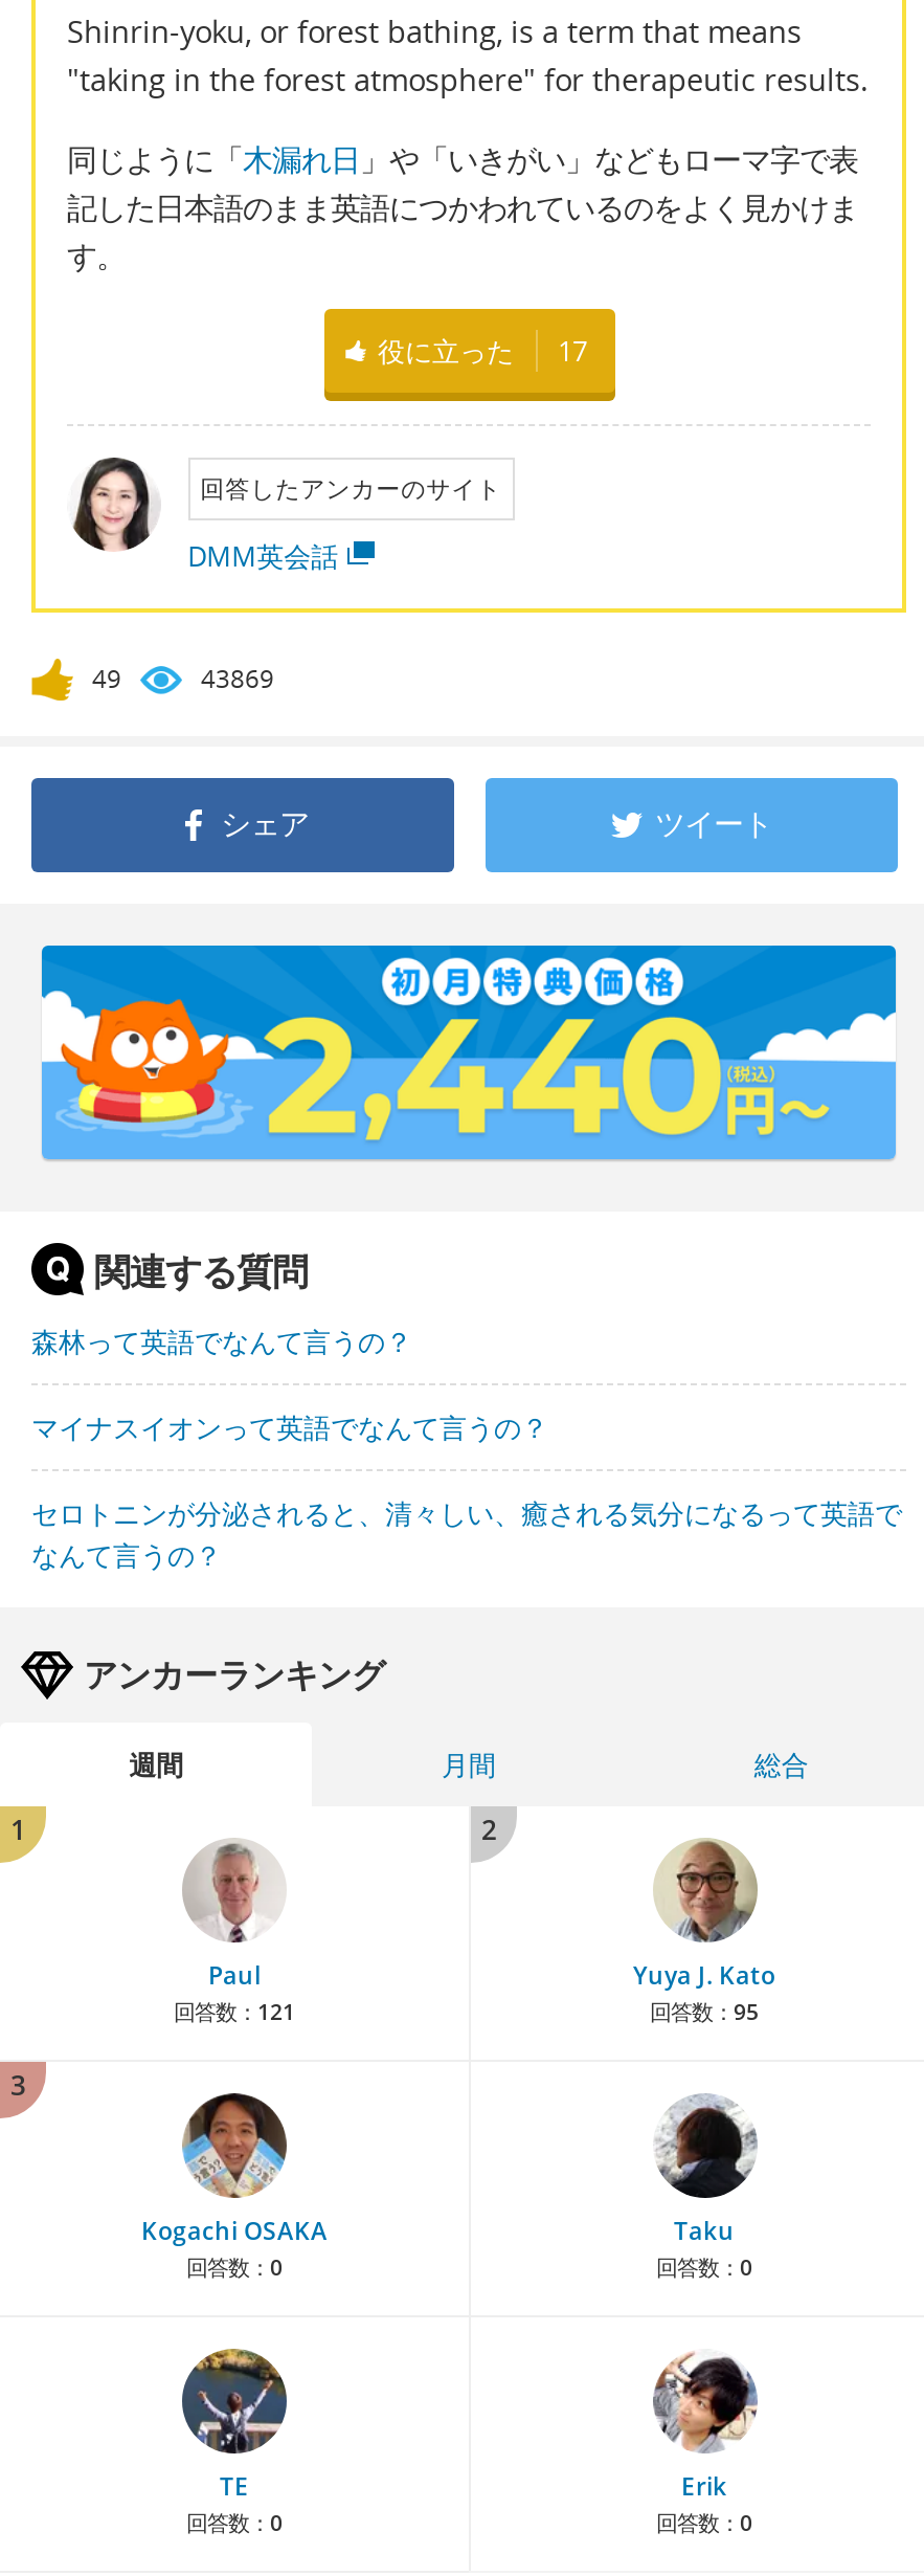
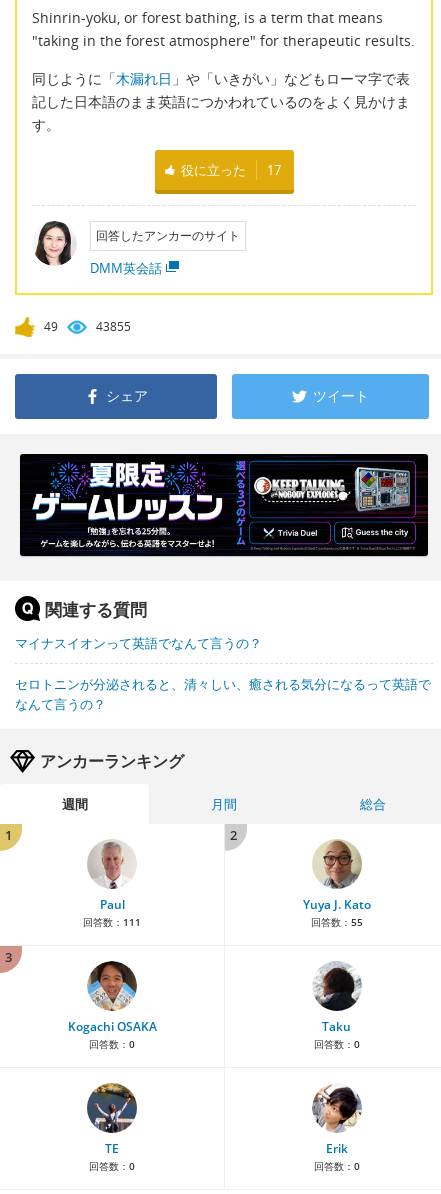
- 43869
+ 43855

- [image]
+ [image]

- 森林って英語でなんて言うの？

- 回答数：121
+ 回答数：111

- 回答数：95
+ 回答数：55
